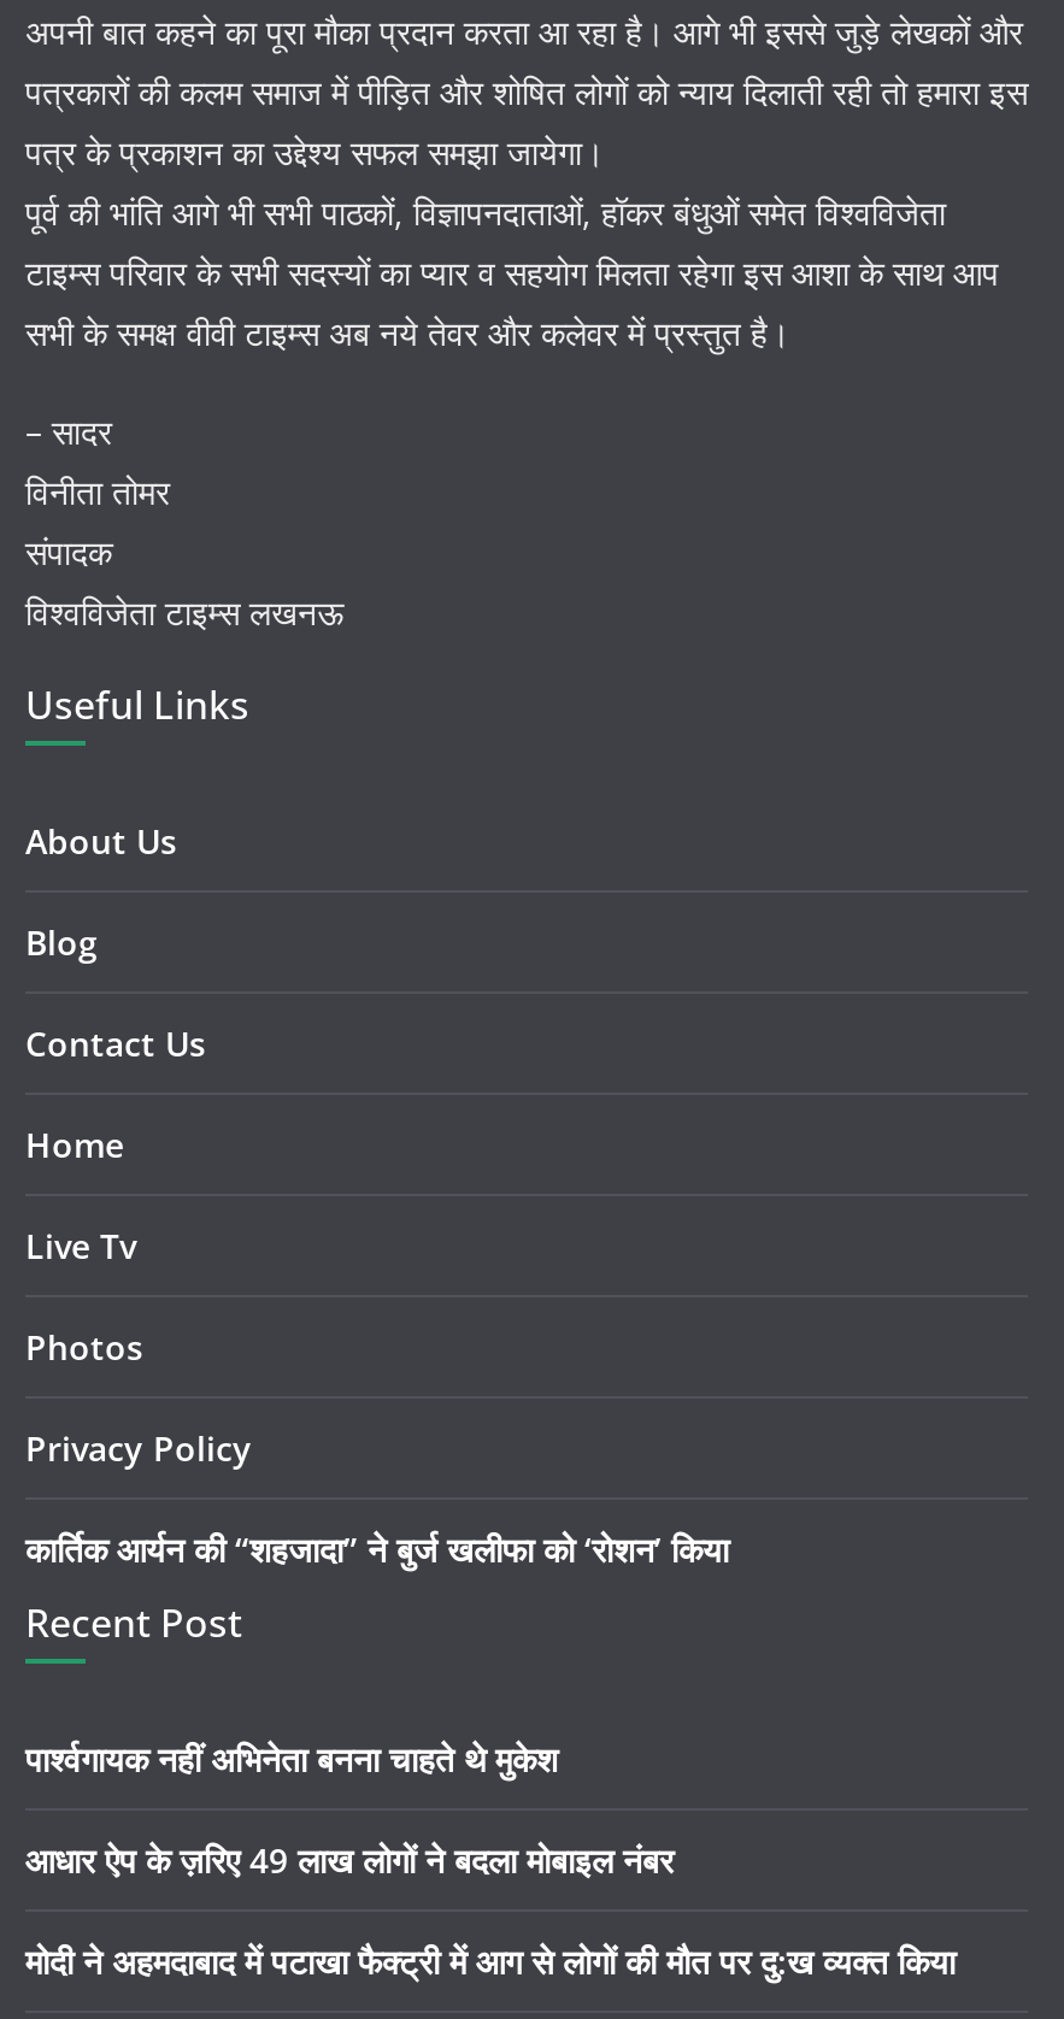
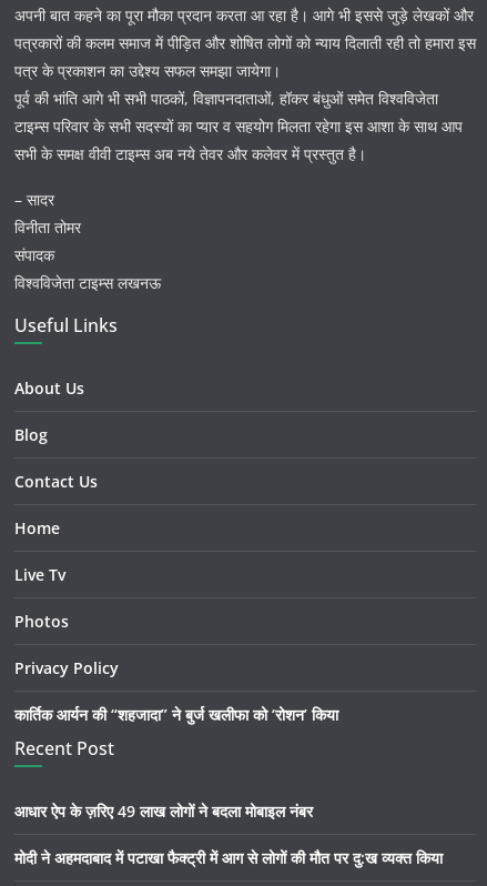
- पार्श्वगायक नहीं अभिनेता बनना चाहते थे मुकेश
